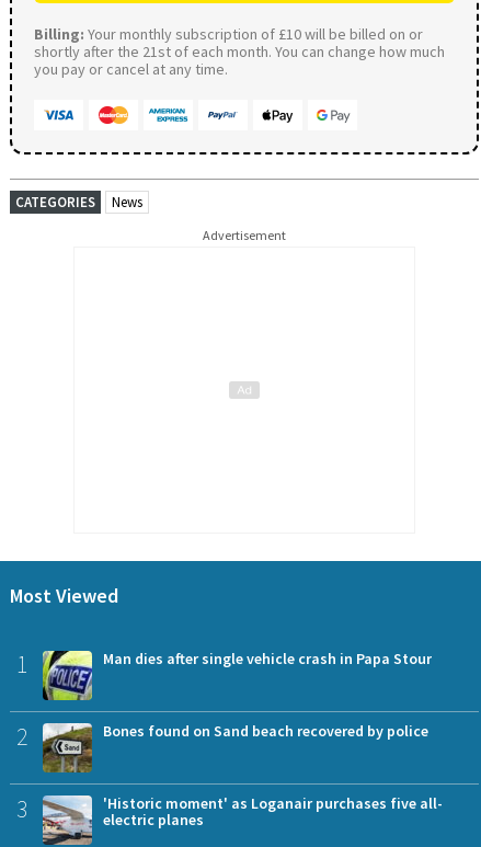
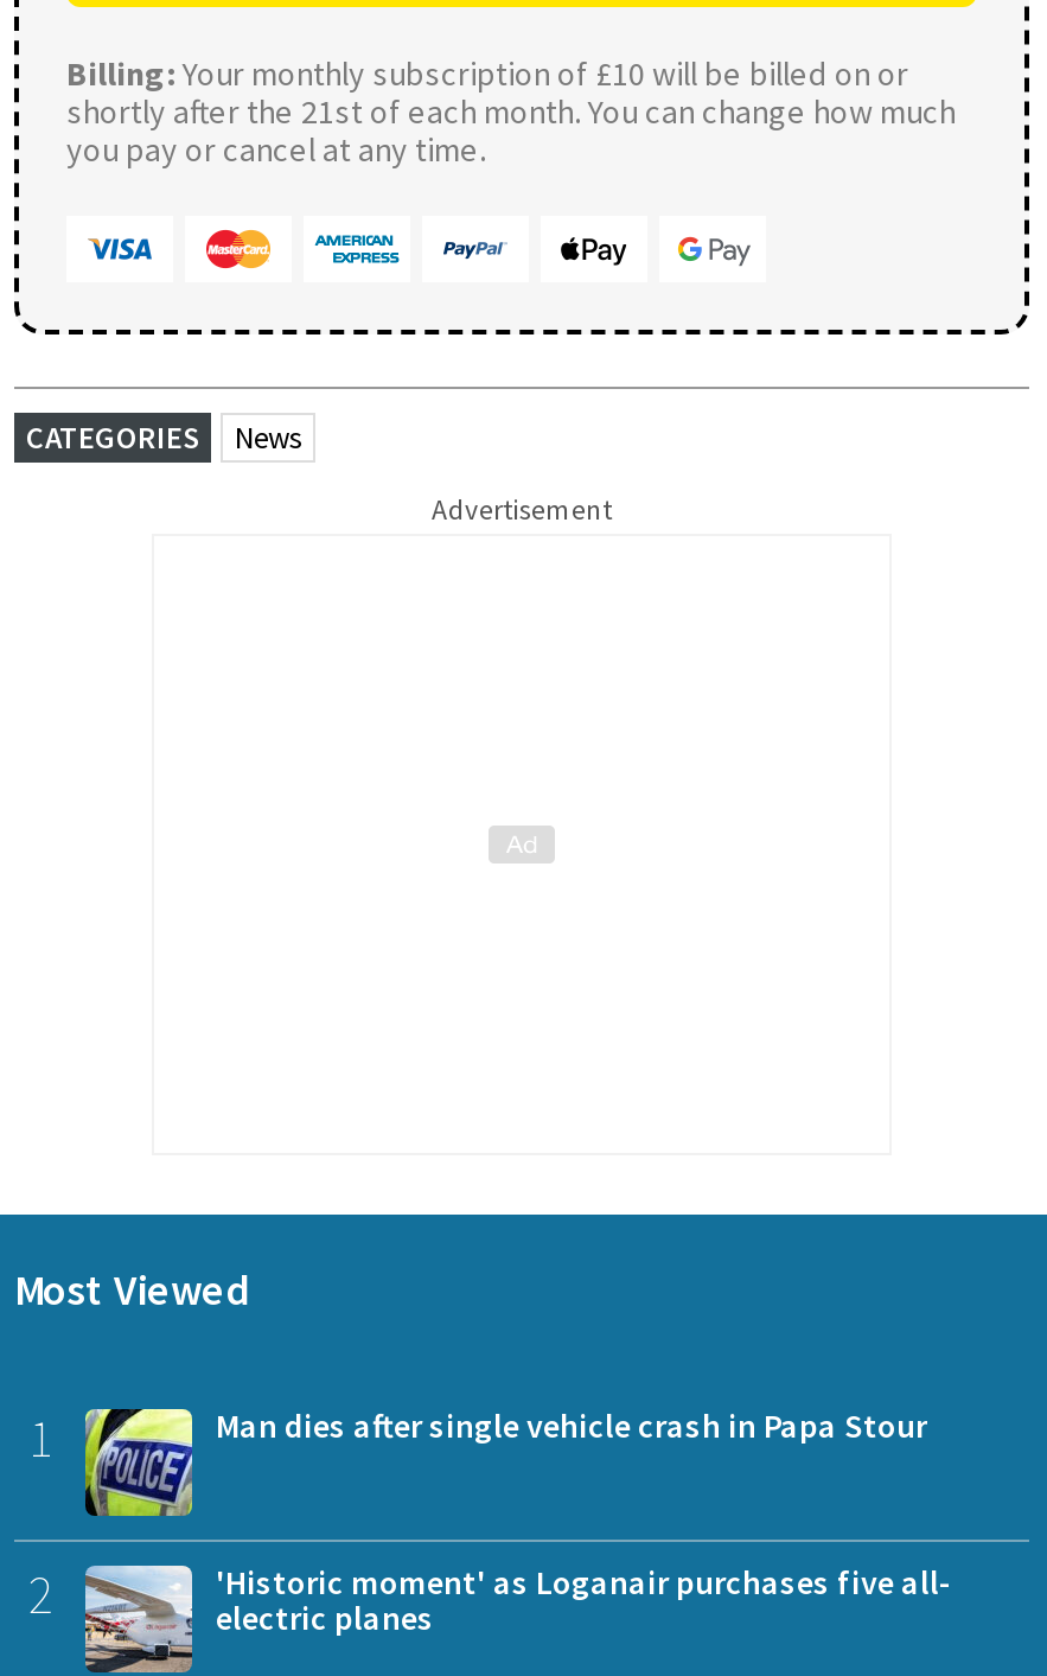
- [image]
- Bones found on Sand beach recovered by police
- 3
